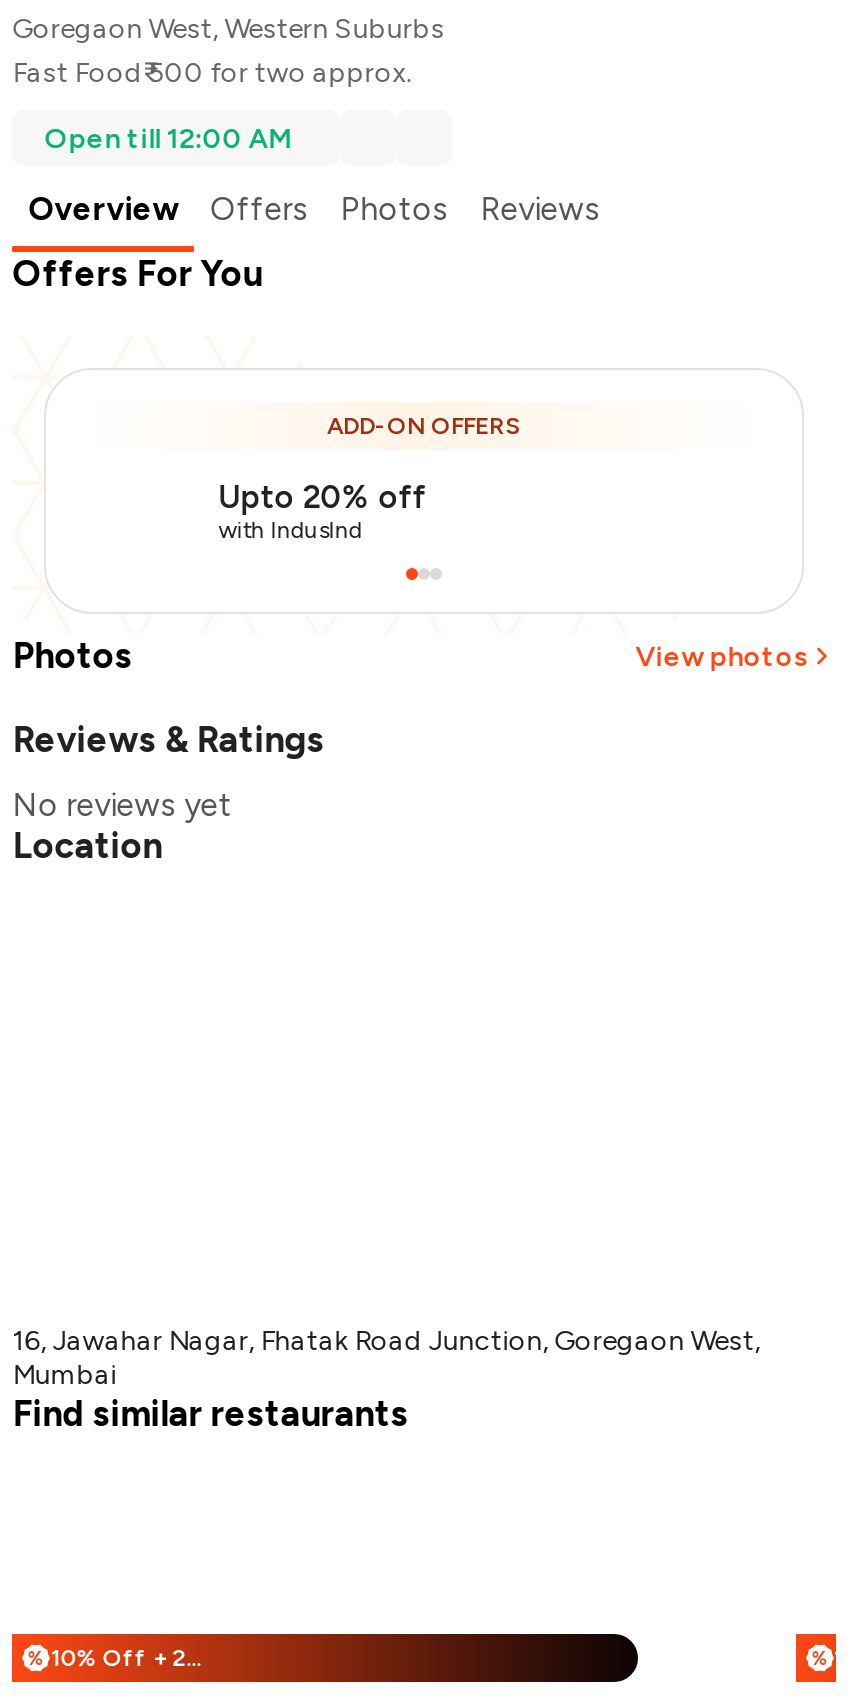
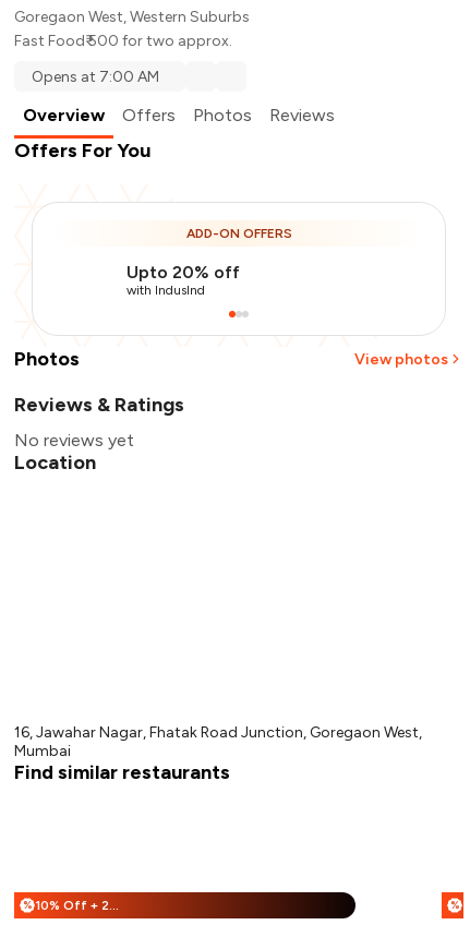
- Open till 12:00 AM
+ Opens at 7:00 AM
